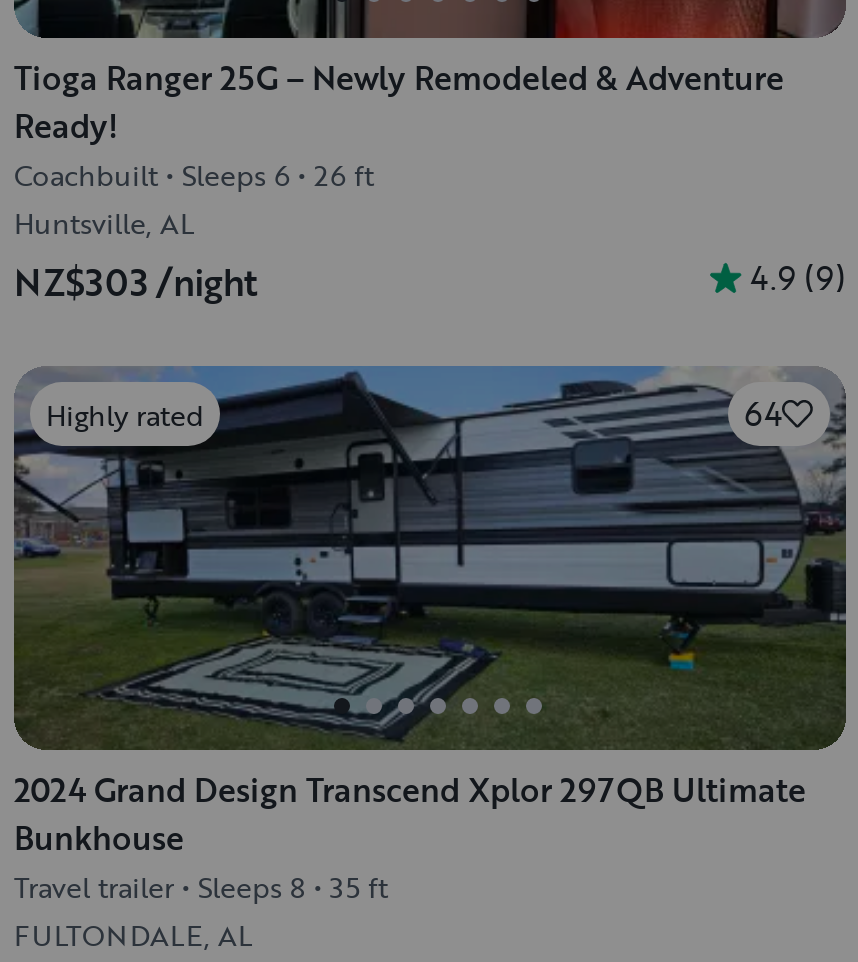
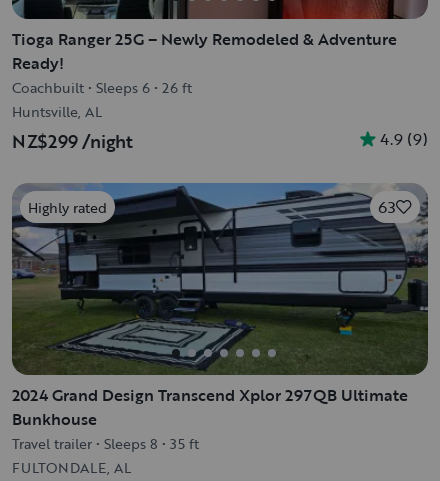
- NZ$303 /night
+ NZ$299 /night

- 64
+ 63
